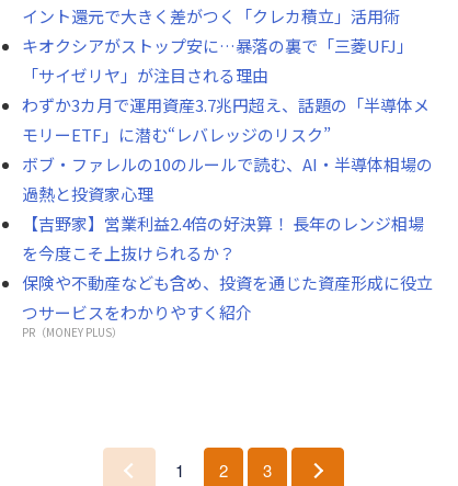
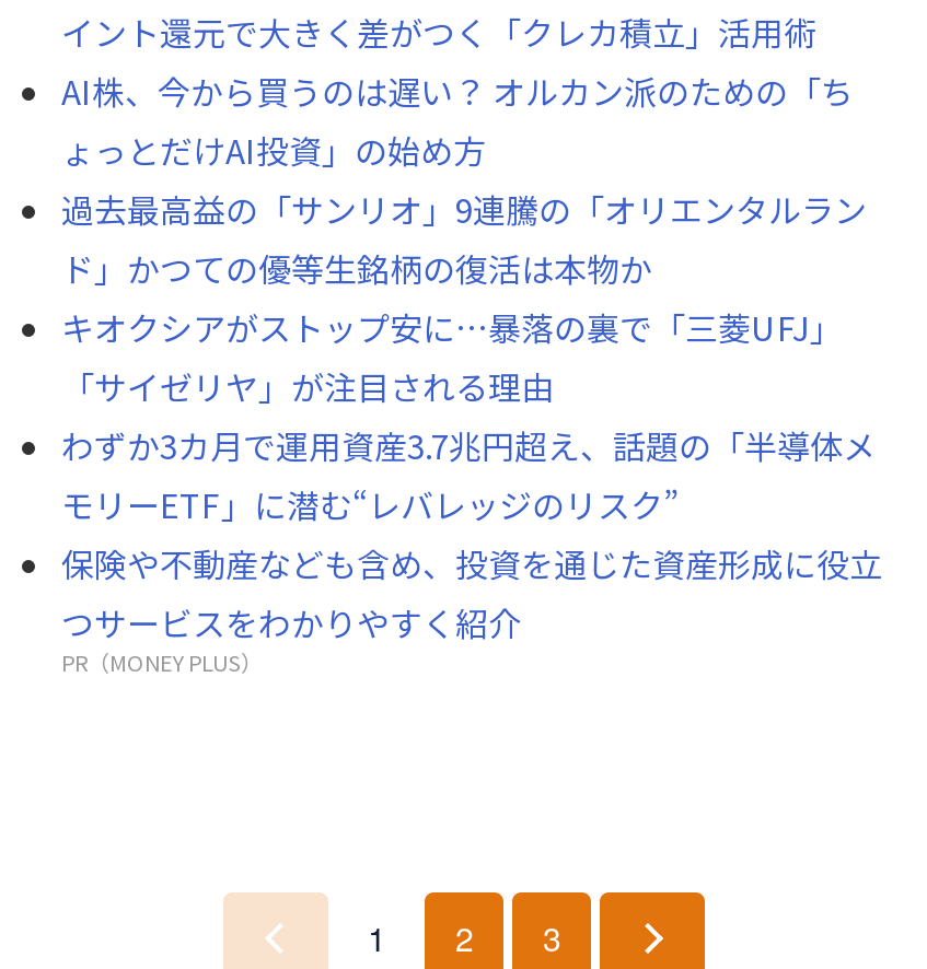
+ AI株、今から買うのは遅い？ オルカン派のための「ち
+ ょっとだけAI投資」の始め方
+ 過去最高益の「サンリオ」9連騰の「オリエンタルラン
+ ド」かつての優等生銘柄の復活は本物か

moved down: キオクシアがストップ安に…暴落の裏で「三菱UFJ」 | 「サイゼリヤ」が注目される理由 | わずか3カ月で運用資産3.7兆円超え、話題の「半導体メ | モリーETF」に潜む“レバレッジのリスク”

- ボブ・ファレルの10のルールで読む、AI・半導体相場の
- 過熱と投資家心理
- 【吉野家】営業利益2.4倍の好決算！ 長年のレンジ相場
- を今度こそ上抜けられるか？
